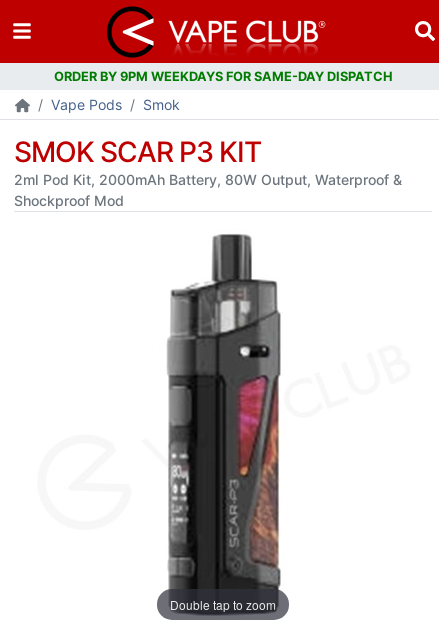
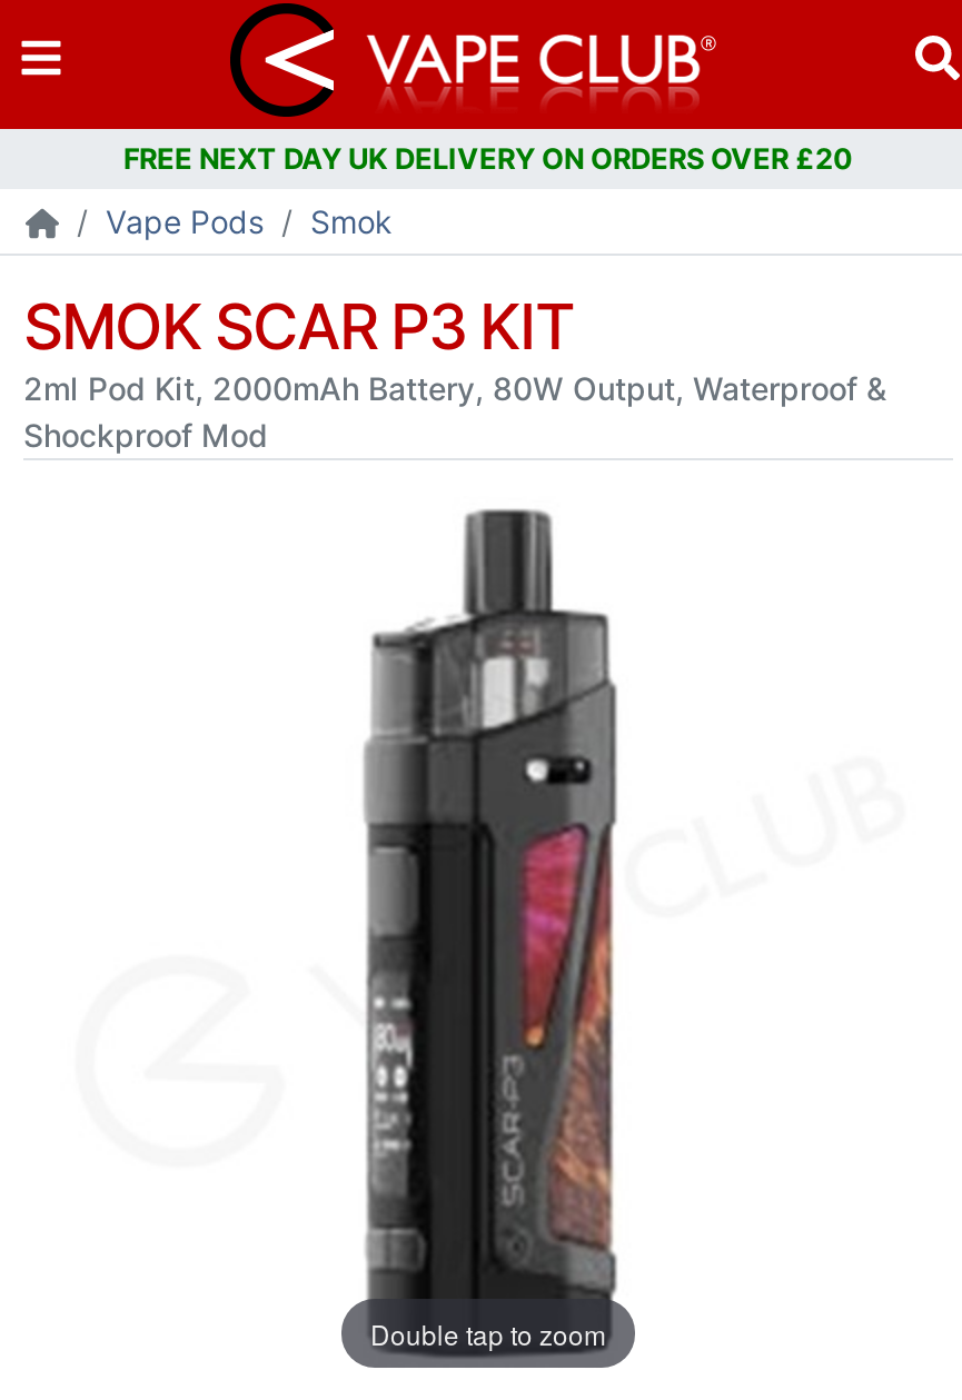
- ORDER BY 9PM WEEKDAYS FOR SAME-DAY DISPATCH
